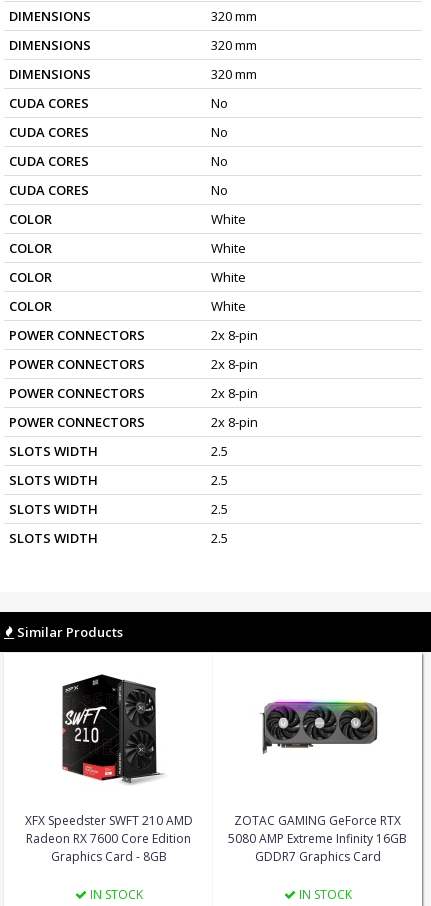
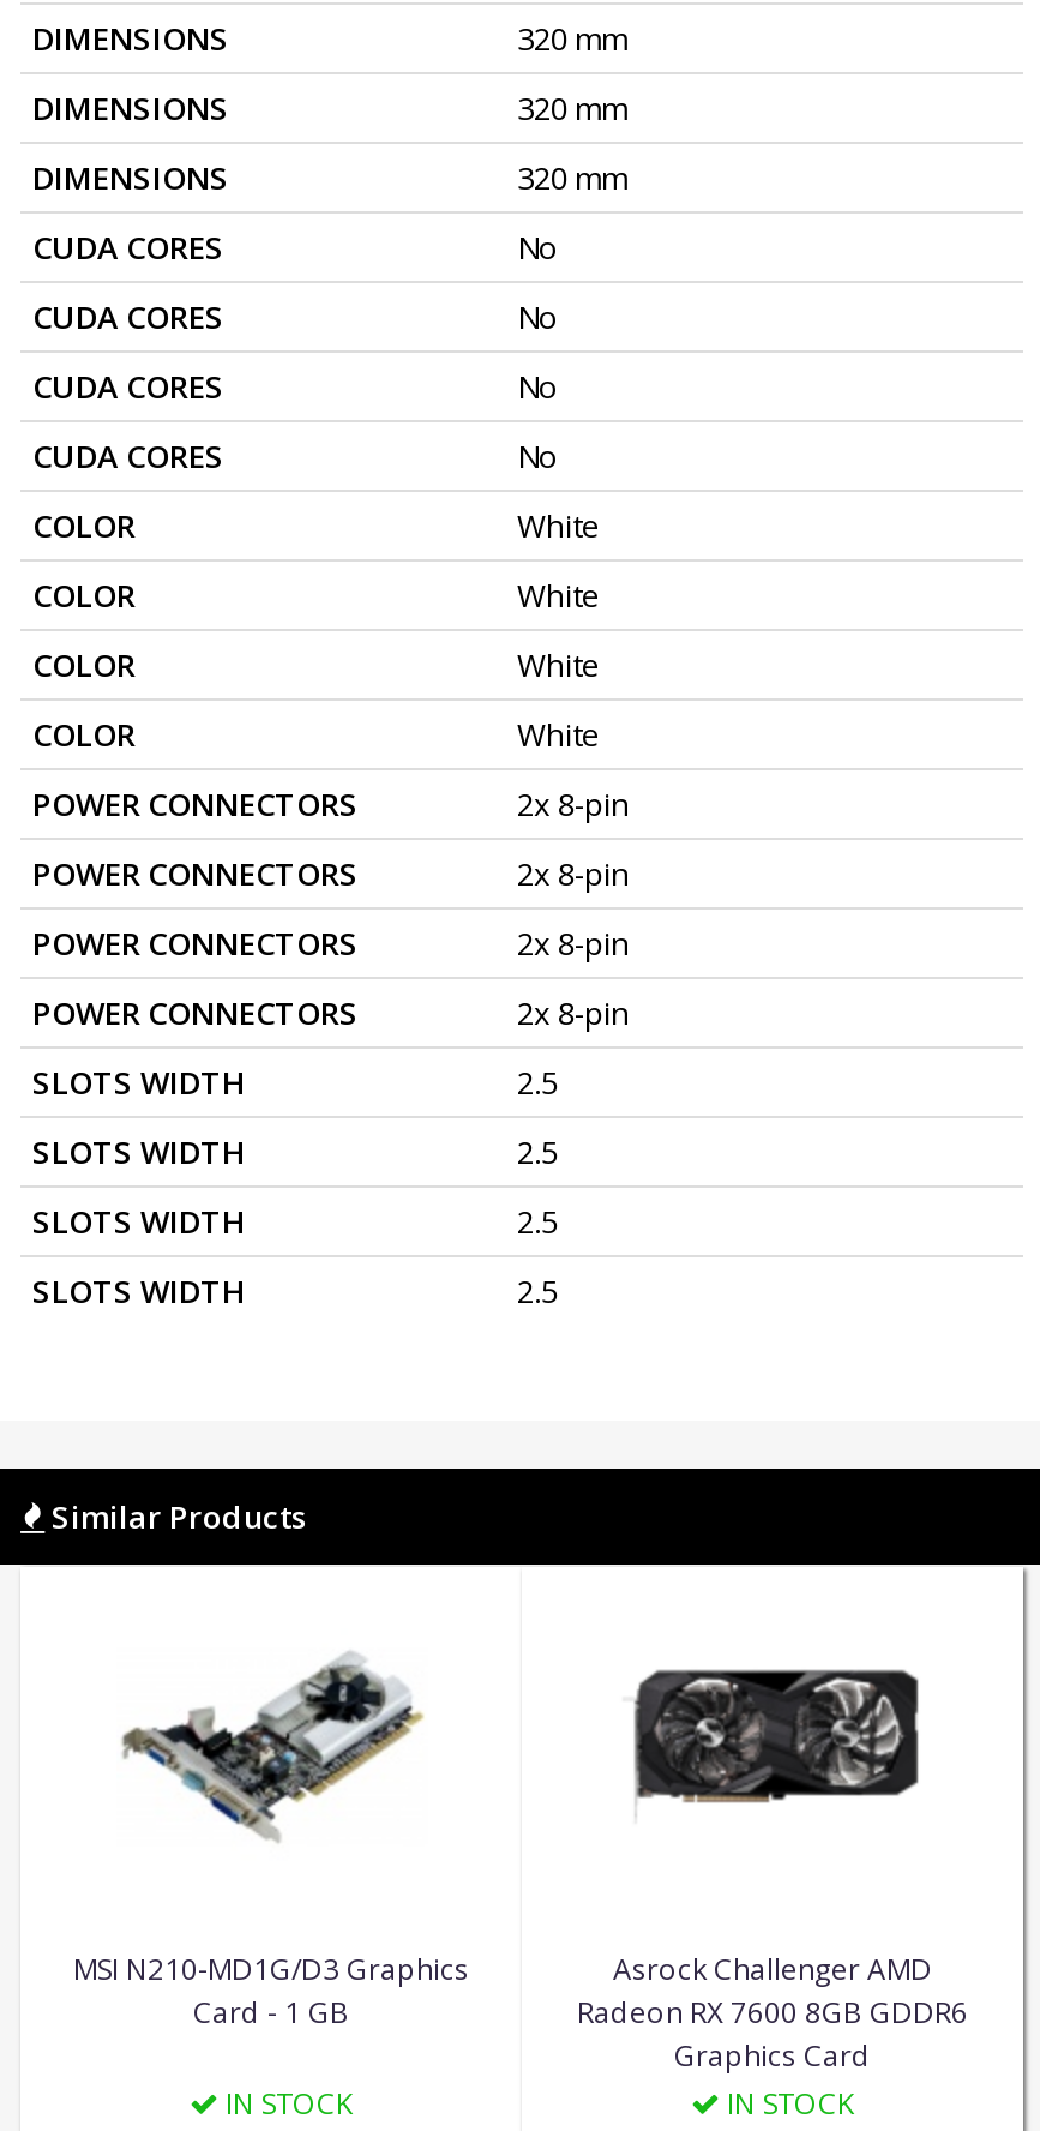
- [image]
+ [image]

- [image]
+ [image]

- XFX Speedster SWFT 210 AMD
- Radeon RX 7600 Core Edition
- Graphics Card - 8GB
+ MSI N210-MD1G/D3 Graphics
+ Card - 1 GB

- ZOTAC GAMING GeForce RTX
- 5080 AMP Extreme Infinity 16GB
- GDDR7 Graphics Card
+ Asrock Challenger AMD
+ Radeon RX 7600 8GB GDDR6
+ Graphics Card
